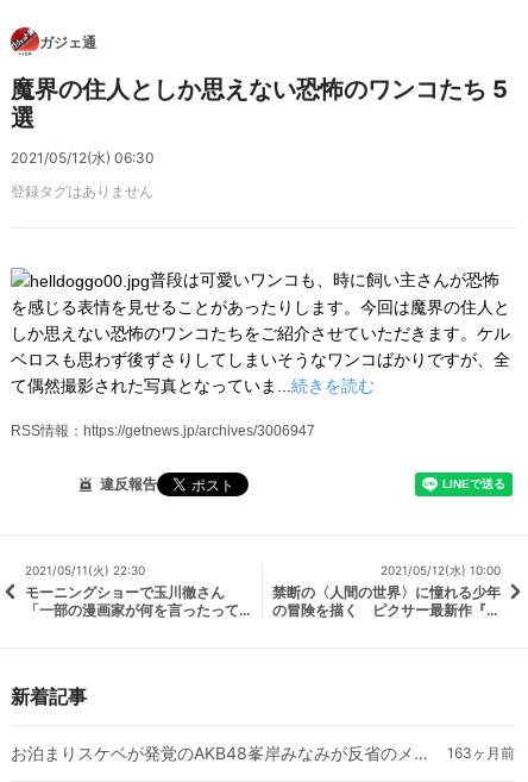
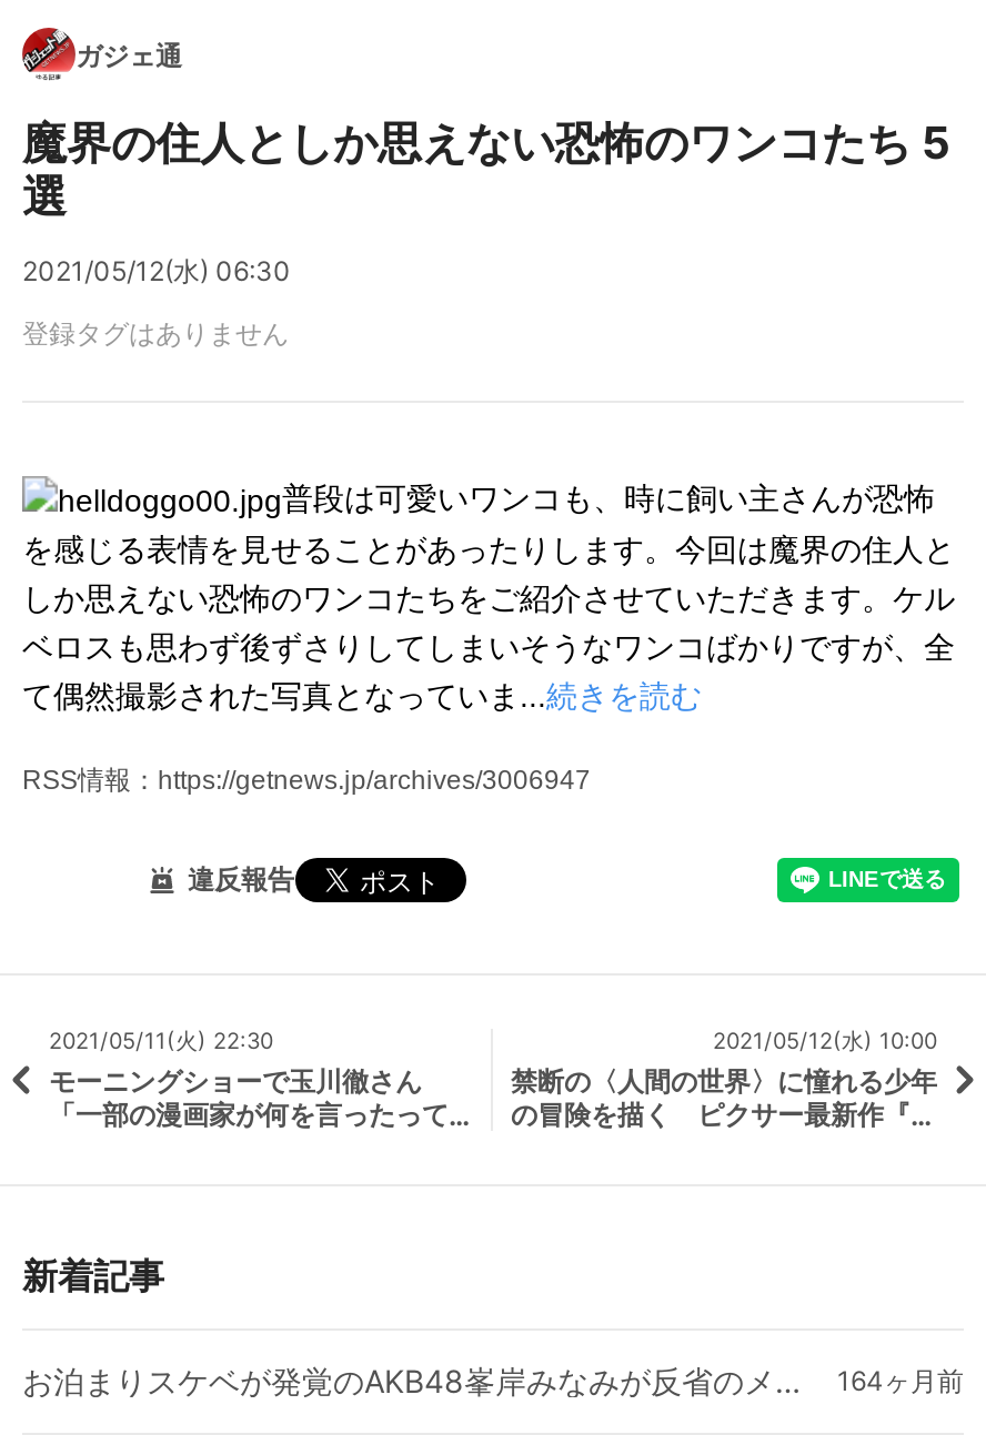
- 163ヶ月前
+ 164ヶ月前
